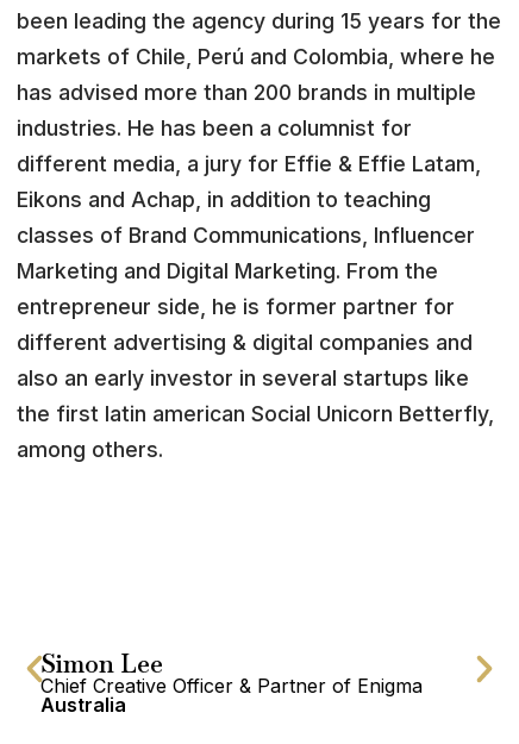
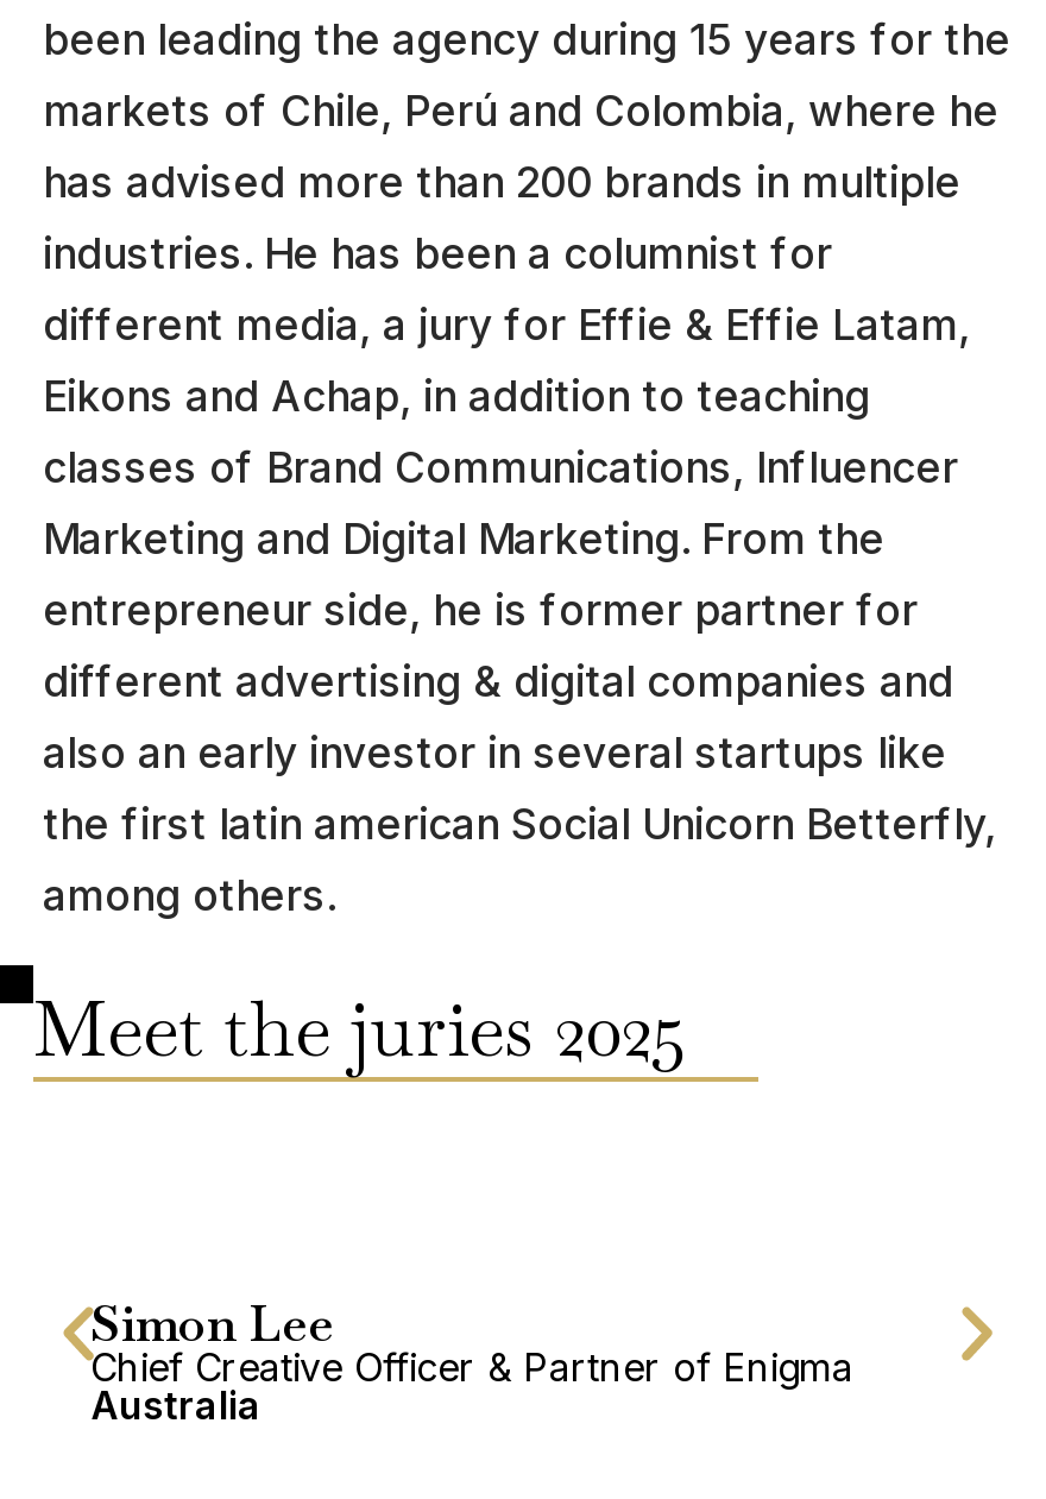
+ Meet the juries 2025
